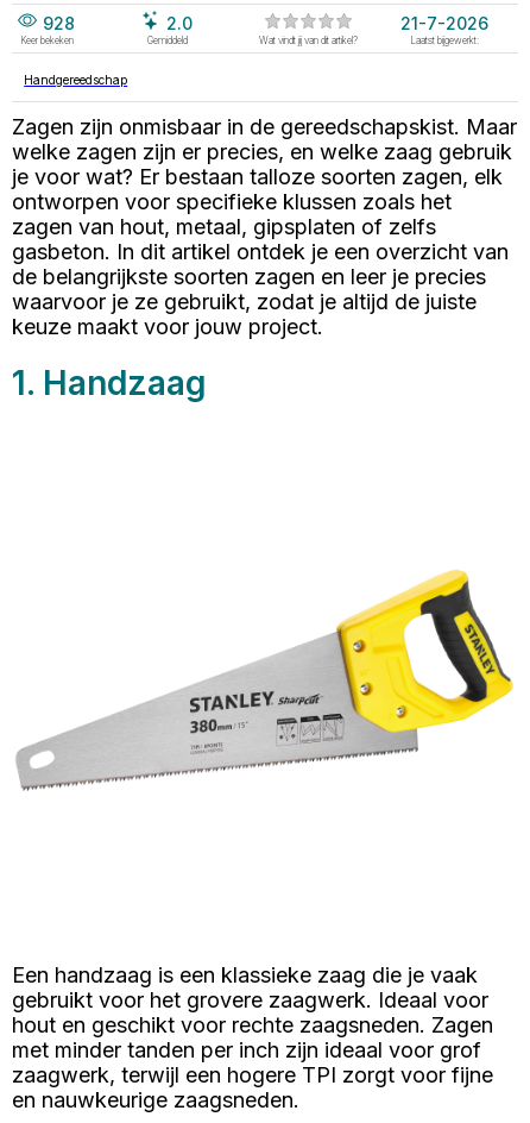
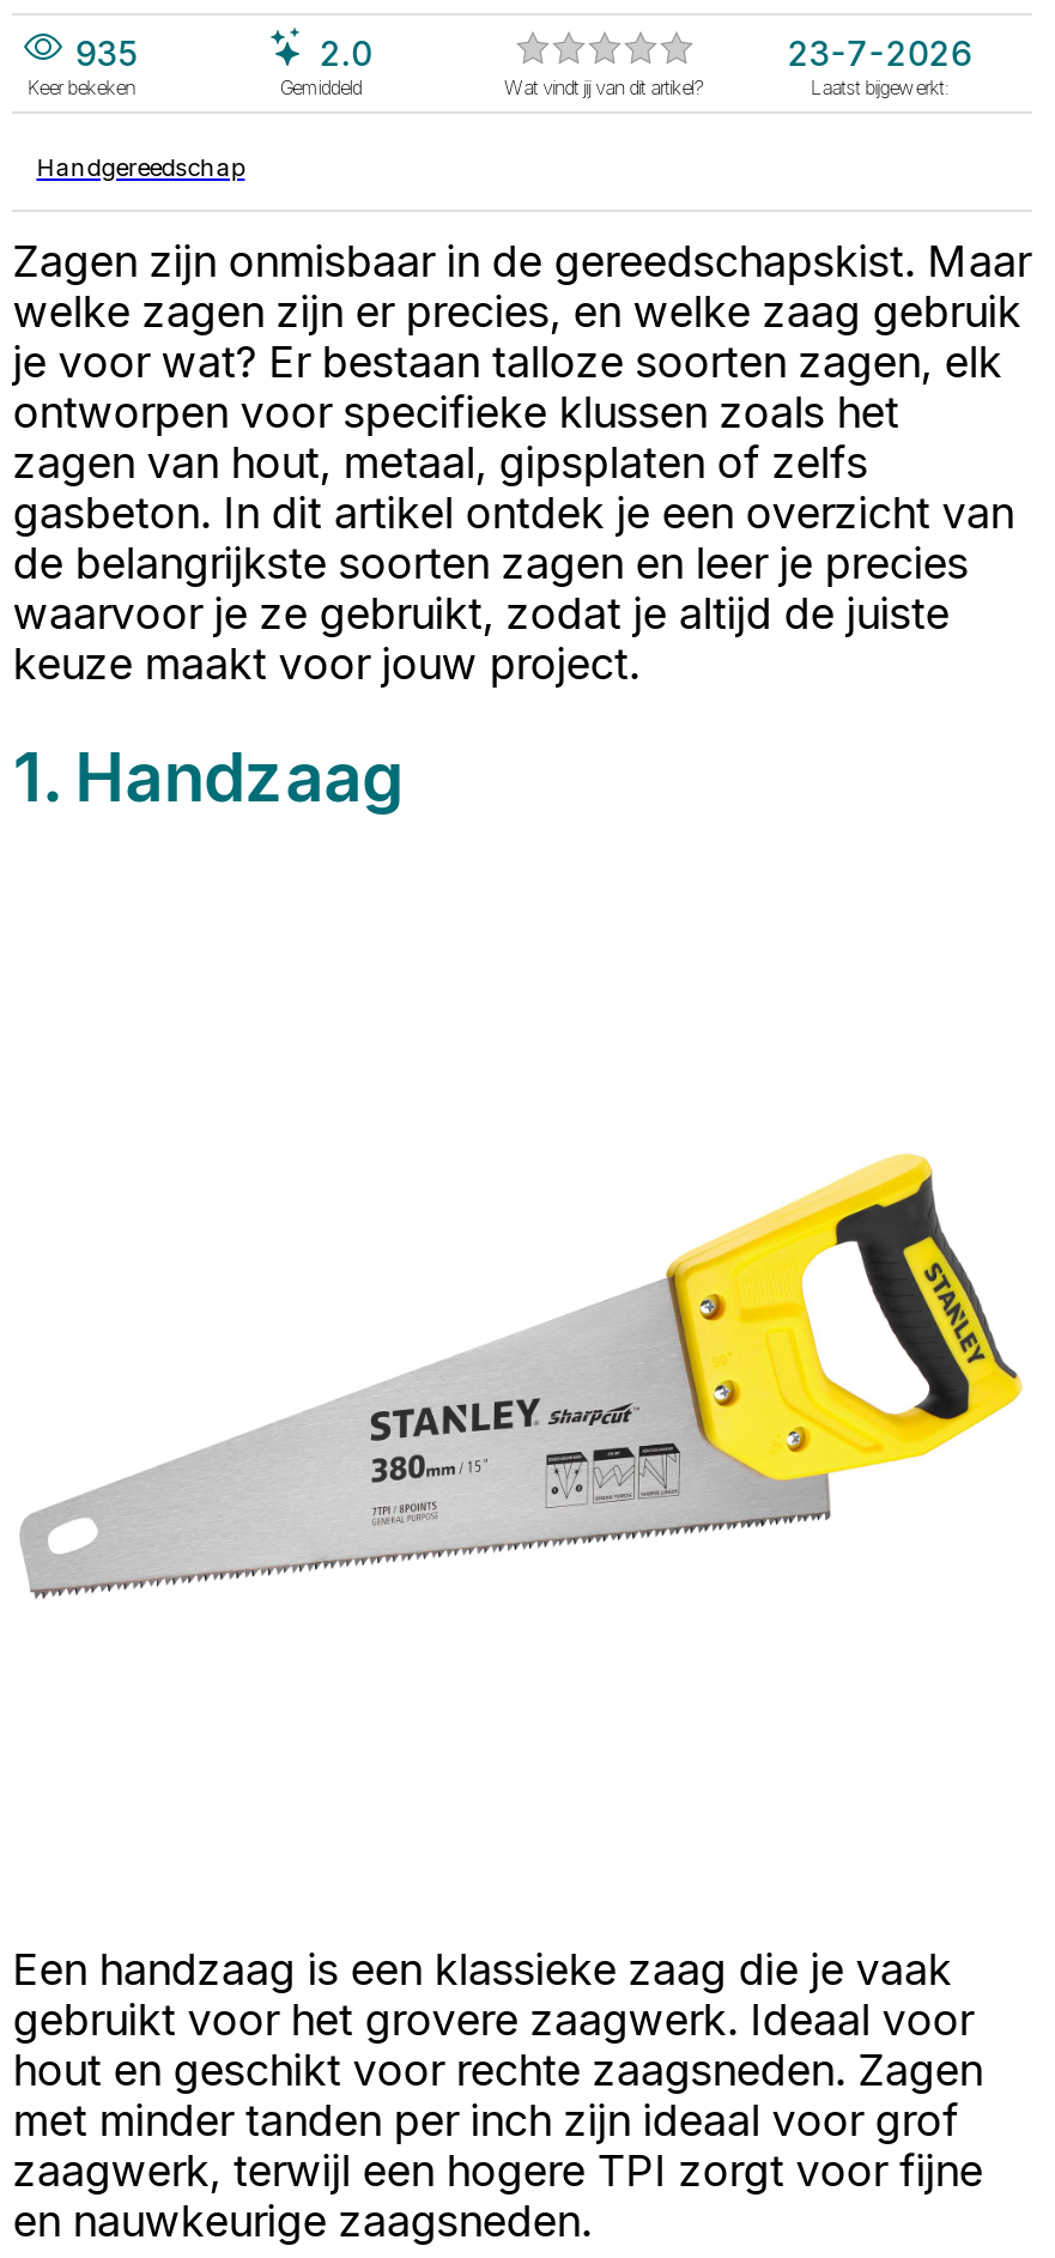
- 928
+ 935

- 21-7-2026
+ 23-7-2026
